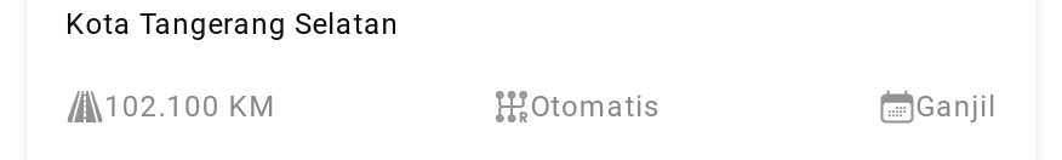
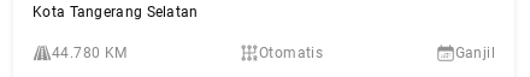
- 102.100 KM
+ 44.780 KM
